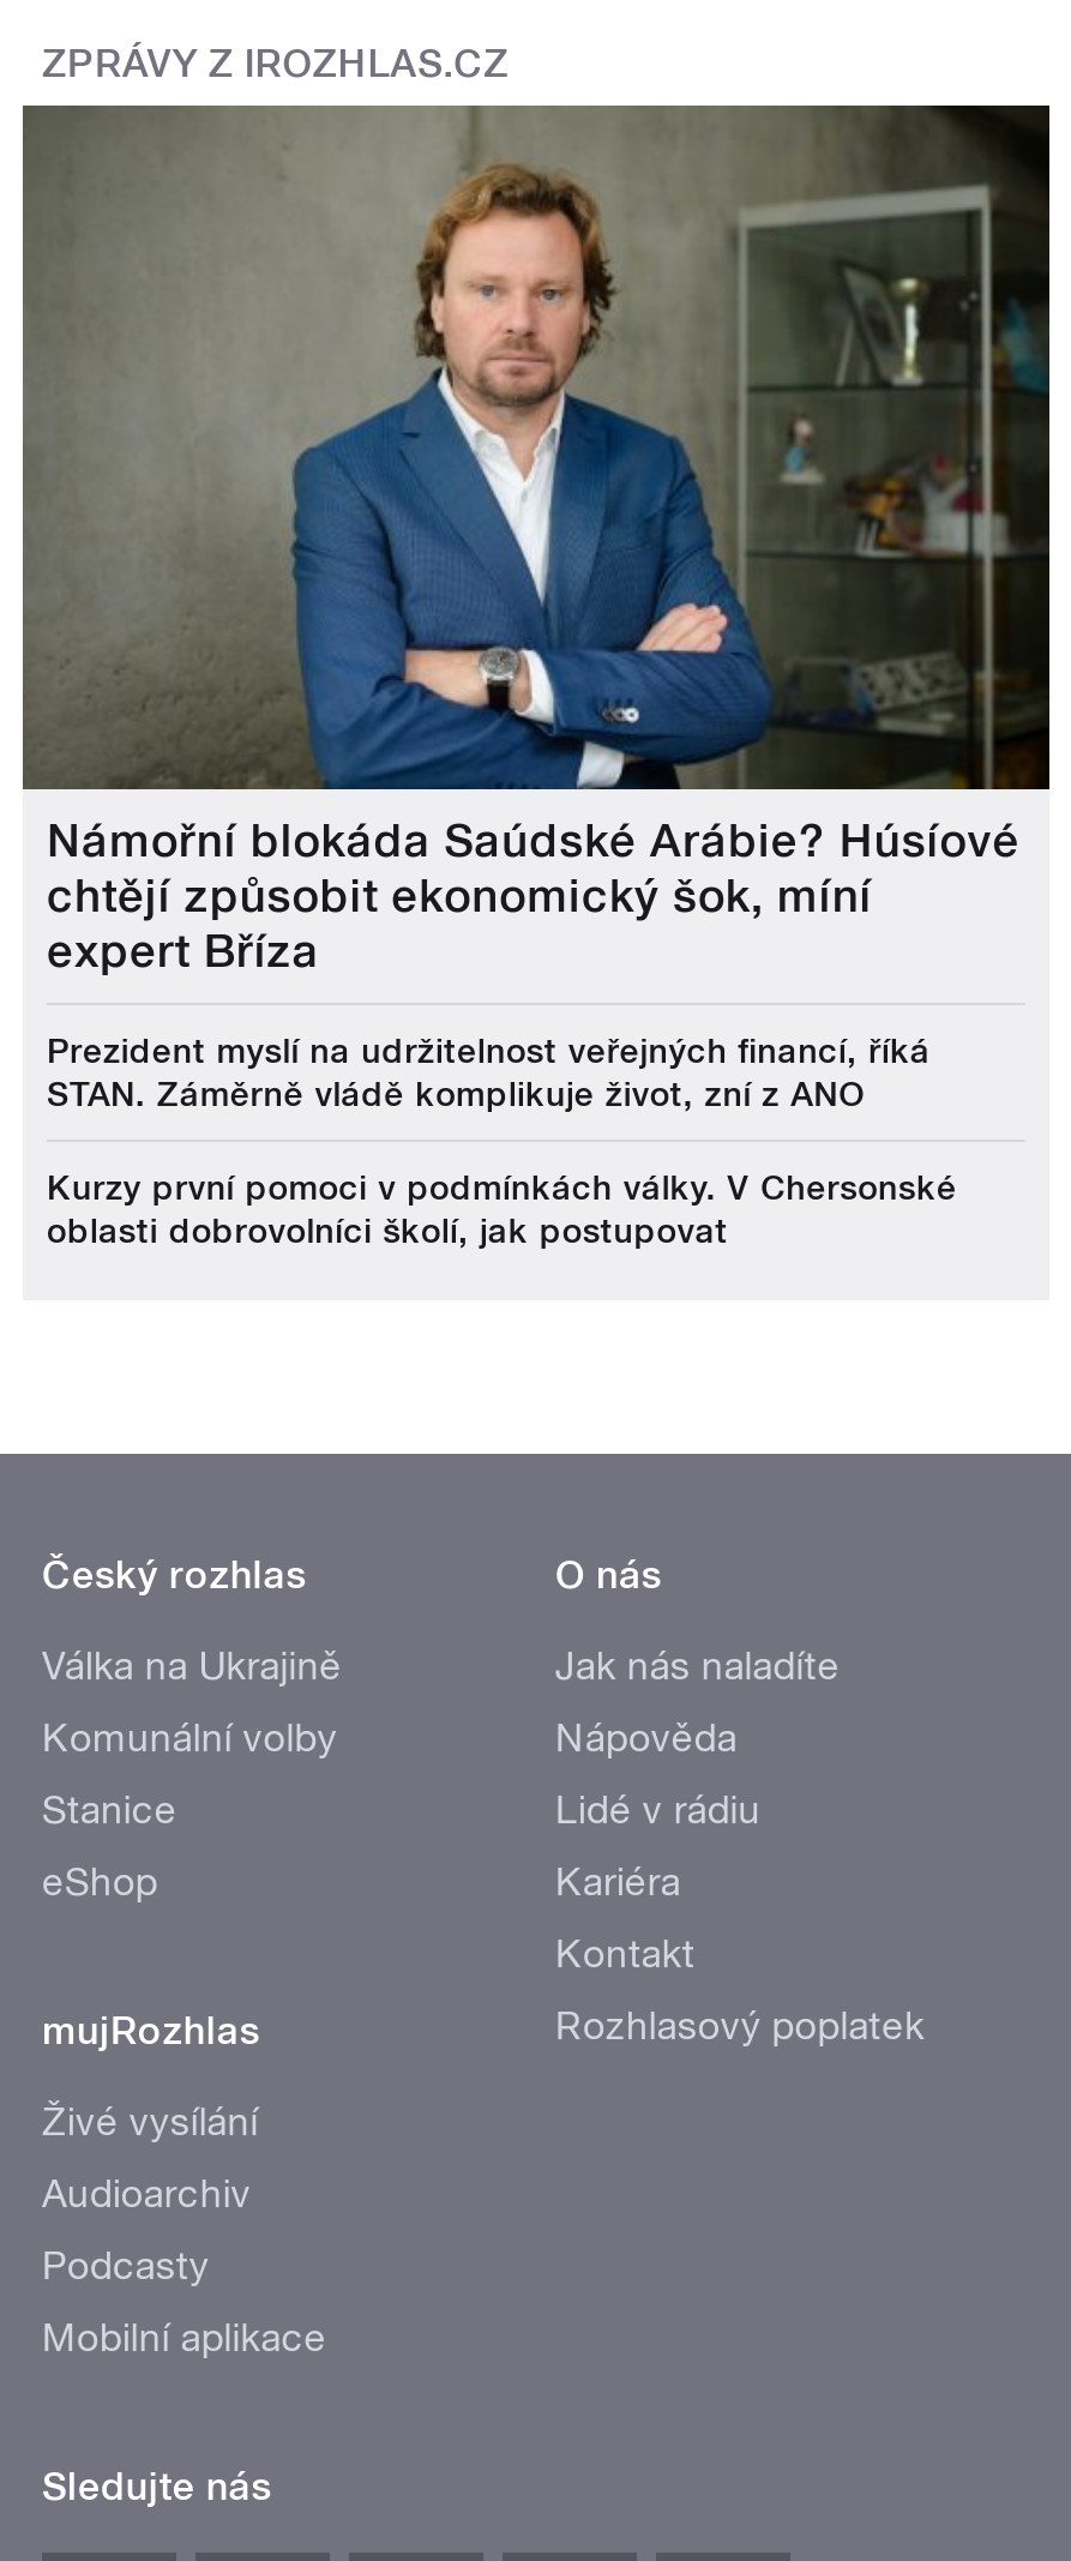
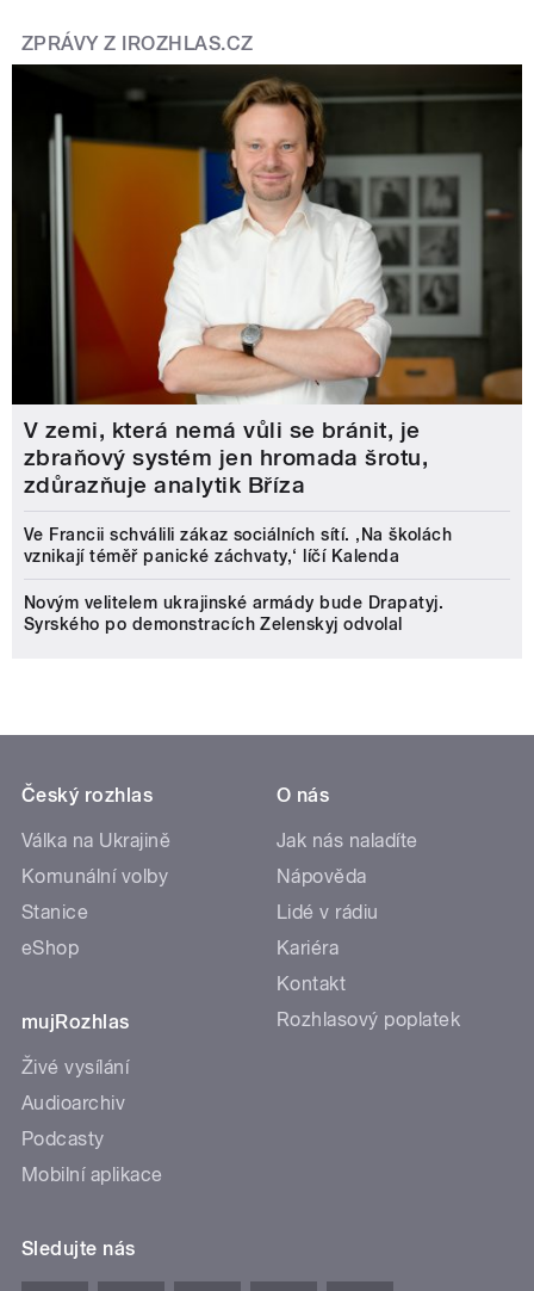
- [image]
- Námořní blokáda Saúdské Arábie? Húsíové
- chtějí způsobit ekonomický šok, míní
- expert Bříza
+ [image]
+ V zemi, která nemá vůli se bránit, je
+ zbraňový systém jen hromada šrotu,
+ zdůrazňuje analytik Bříza

- Prezident myslí na udržitelnost veřejných financí, říká
- STAN. Záměrně vládě komplikuje život, zní z ANO
+ Ve Francii schválili zákaz sociálních sítí. ‚Na školách
+ vznikají téměř panické záchvaty,‘ líčí Kalenda

- Kurzy první pomoci v podmínkách války. V Chersonské
- oblasti dobrovolníci školí, jak postupovat
+ Novým velitelem ukrajinské armády bude Drapatyj.
+ Syrského po demonstracích Zelenskyj odvolal
